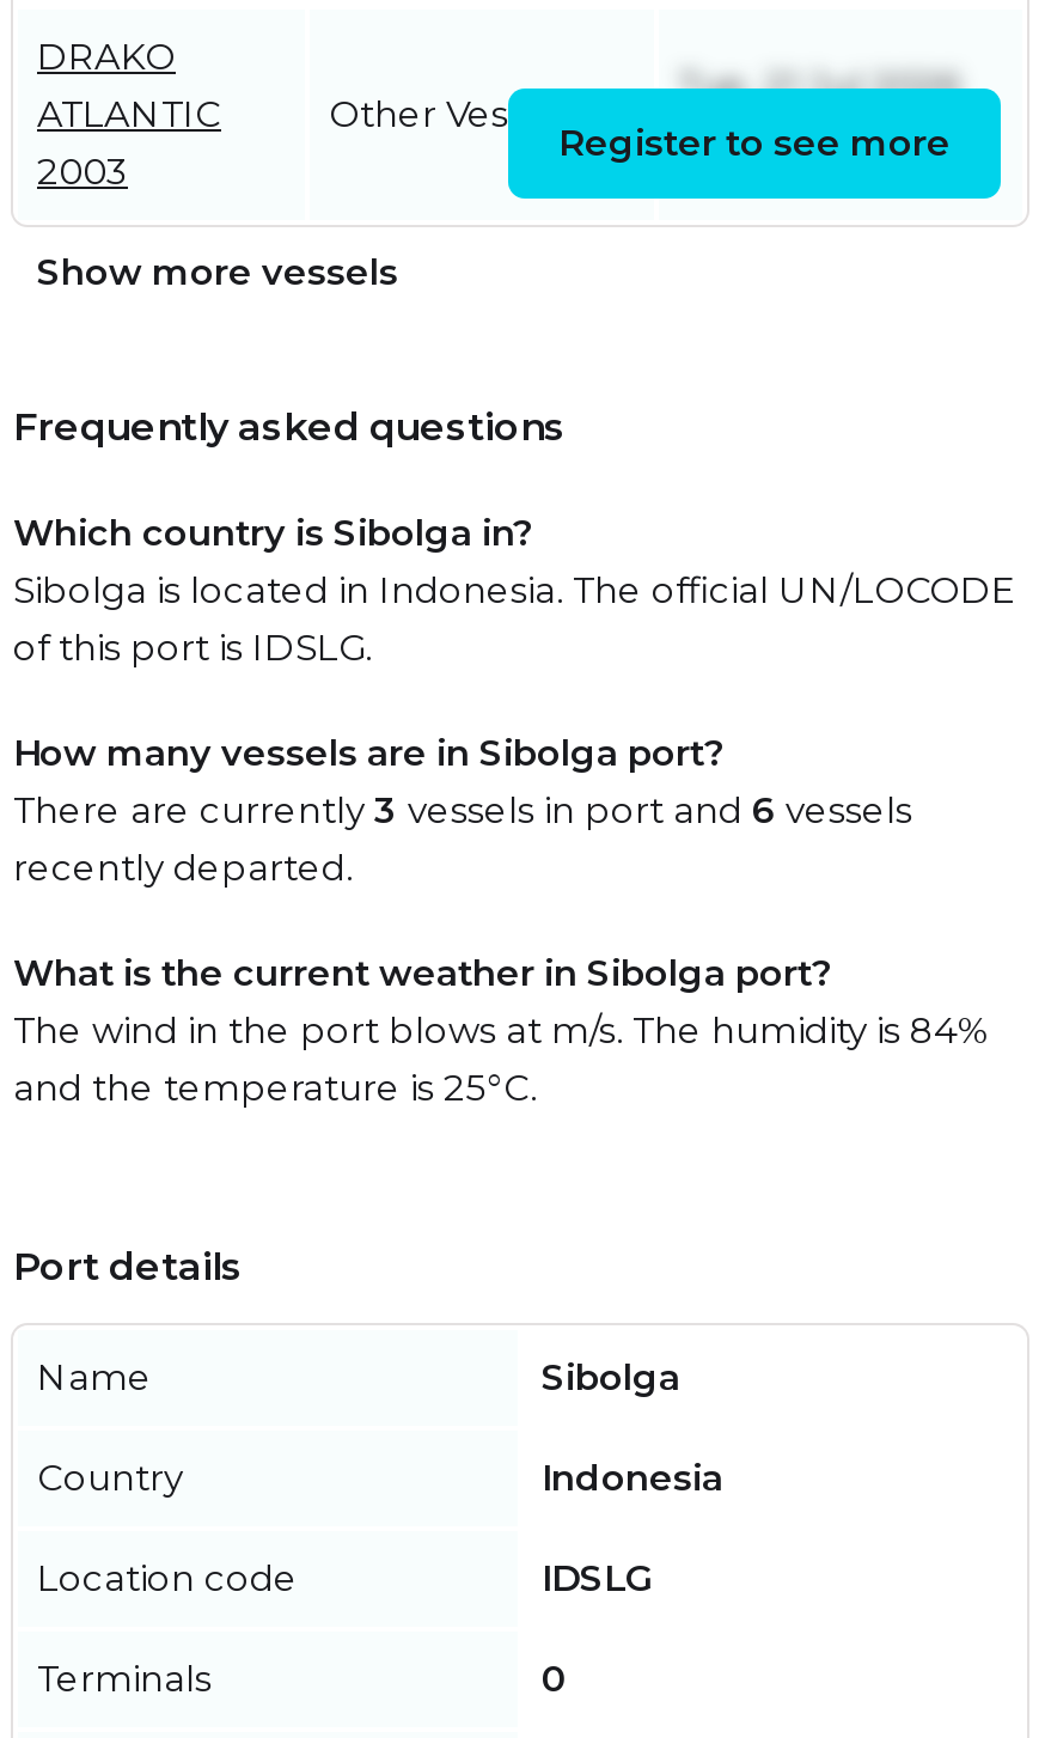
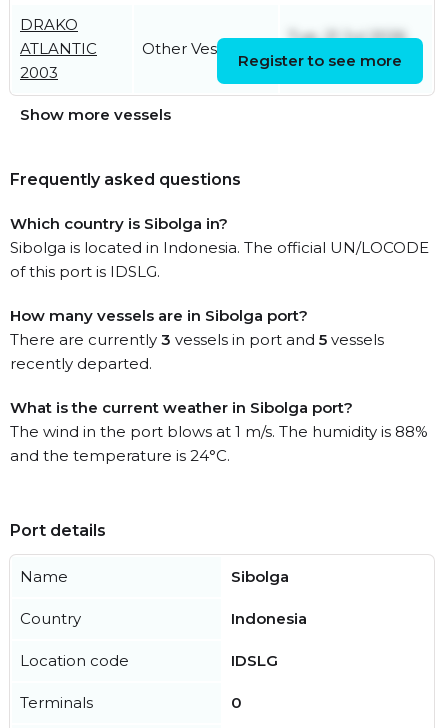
- There are currently 3 vessels in port and 6 vessels
+ There are currently 3 vessels in port and 5 vessels

- The wind in the port blows at m/s. The humidity is 84%
- and the temperature is 25°C.
+ The wind in the port blows at 1 m/s. The humidity is 88%
+ and the temperature is 24°C.
